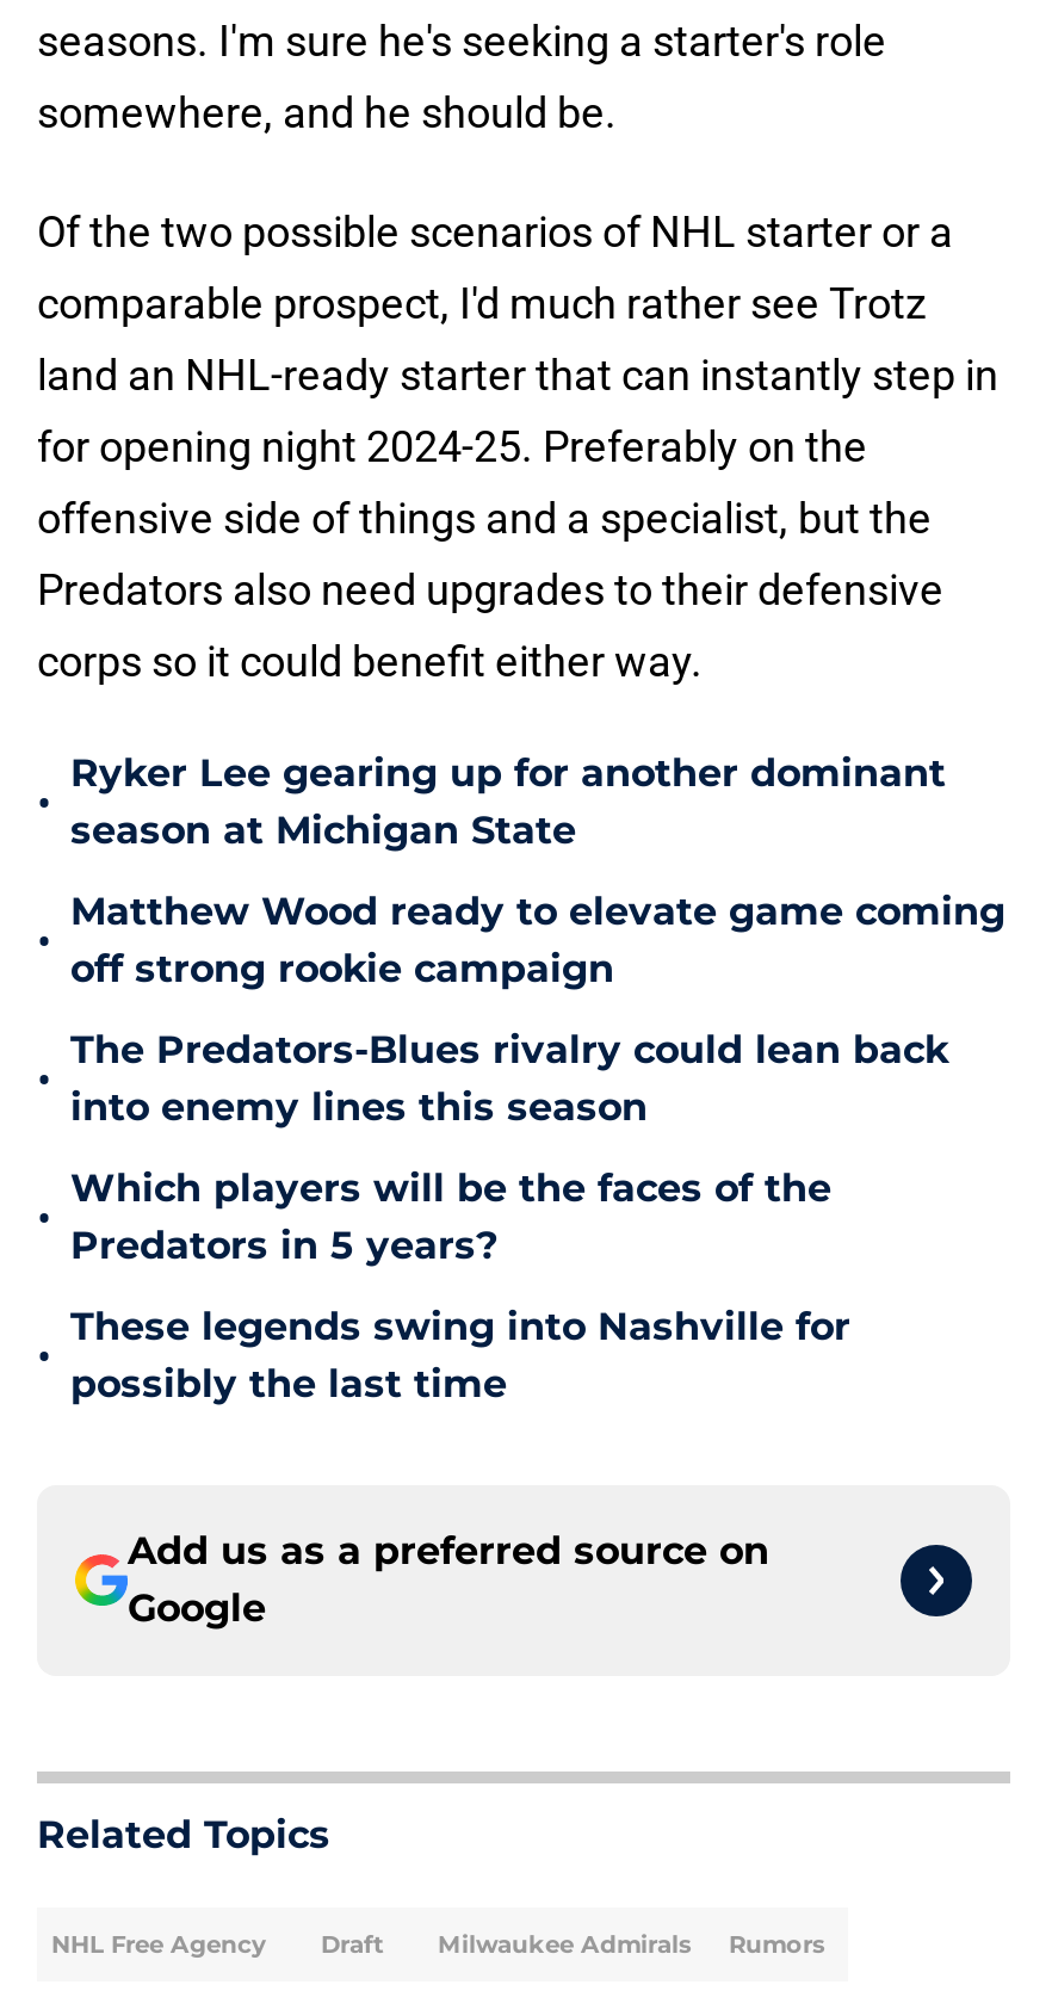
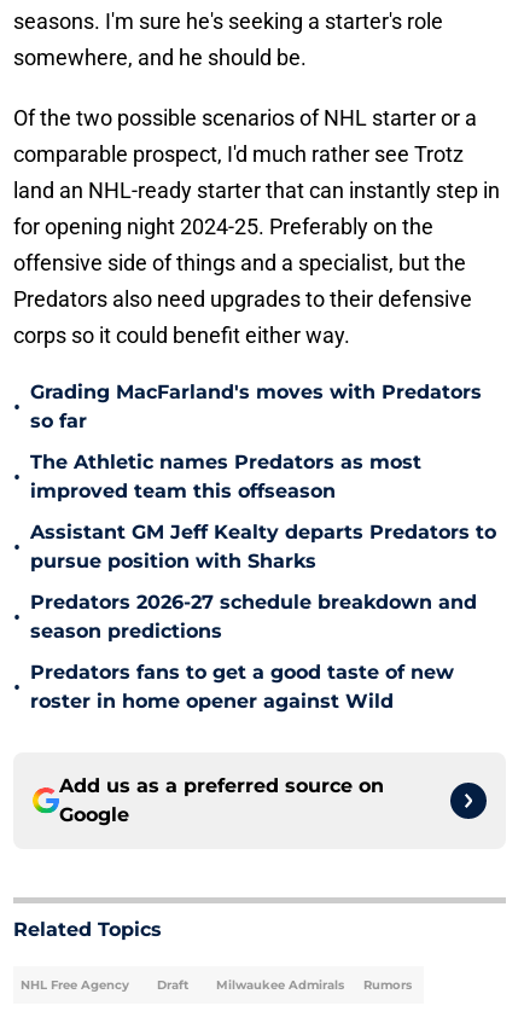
- Ryker Lee gearing up for another dominant
- season at Michigan State
+ Grading MacFarland's moves with Predators
+ so far

- Matthew Wood ready to elevate game coming
- off strong rookie campaign
+ The Athletic names Predators as most
+ improved team this offseason

- The Predators-Blues rivalry could lean back
- into enemy lines this season
+ Assistant GM Jeff Kealty departs Predators to
+ pursue position with Sharks

- Which players will be the faces of the
- Predators in 5 years?
+ Predators 2026-27 schedule breakdown and
+ season predictions

- These legends swing into Nashville for
- possibly the last time
+ Predators fans to get a good taste of new
+ roster in home opener against Wild
